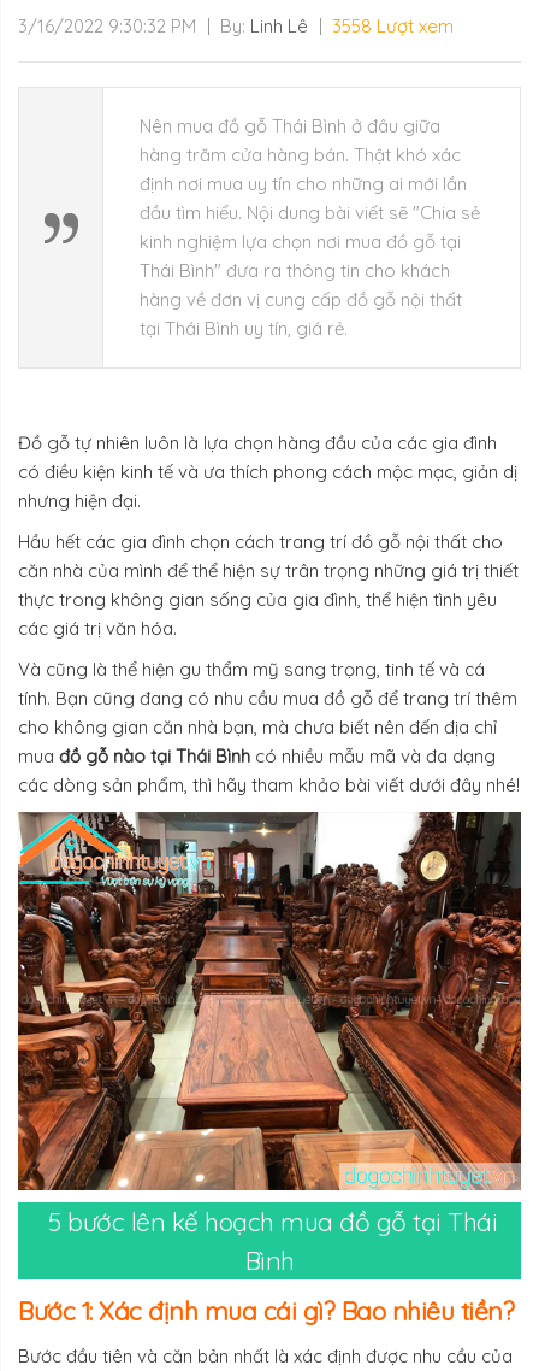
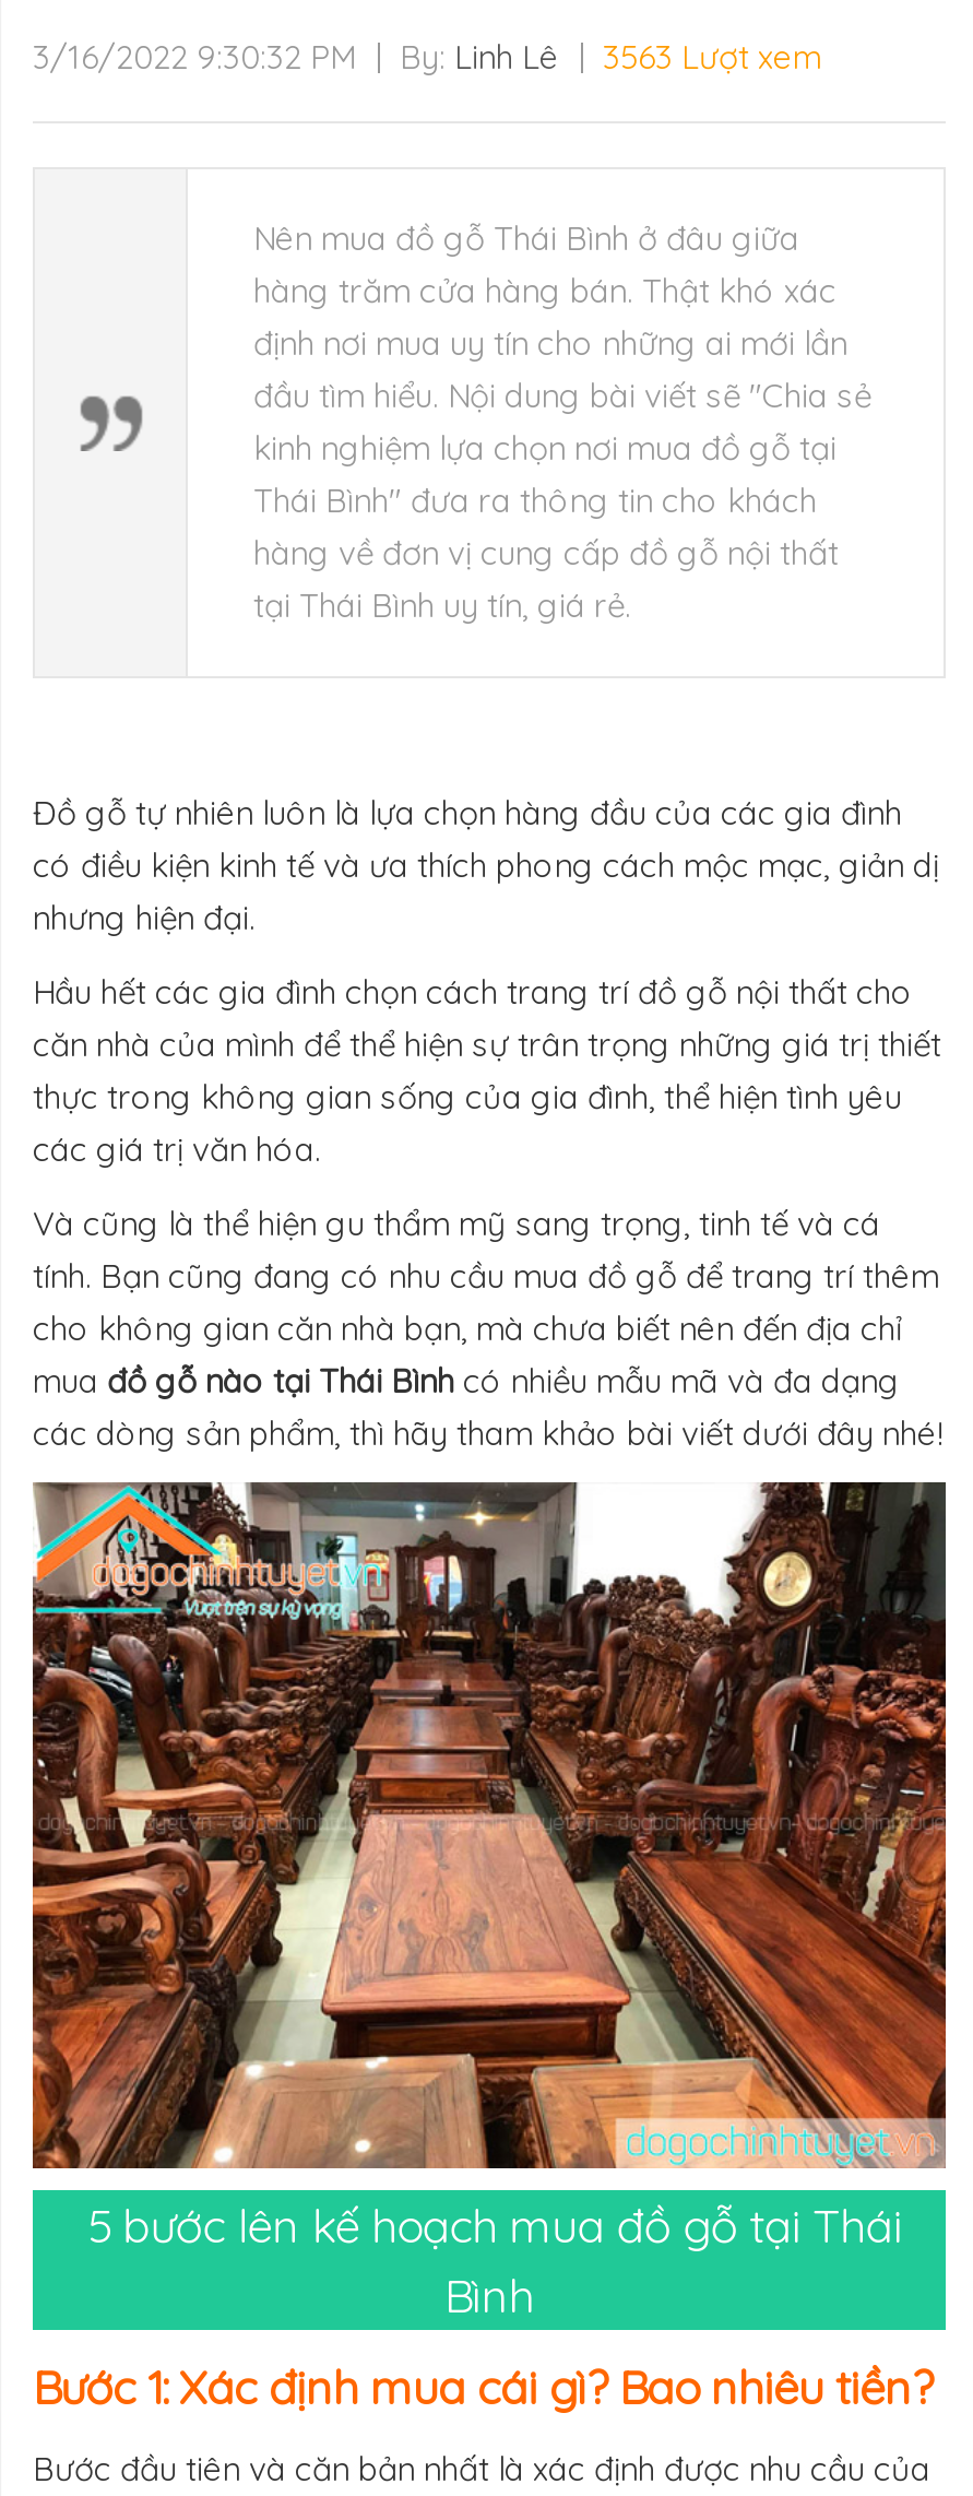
- 3/16/2022 9:30:32 PM By: Linh Lê 3558 Lượt xem
+ 3/16/2022 9:30:32 PM By: Linh Lê 3563 Lượt xem
